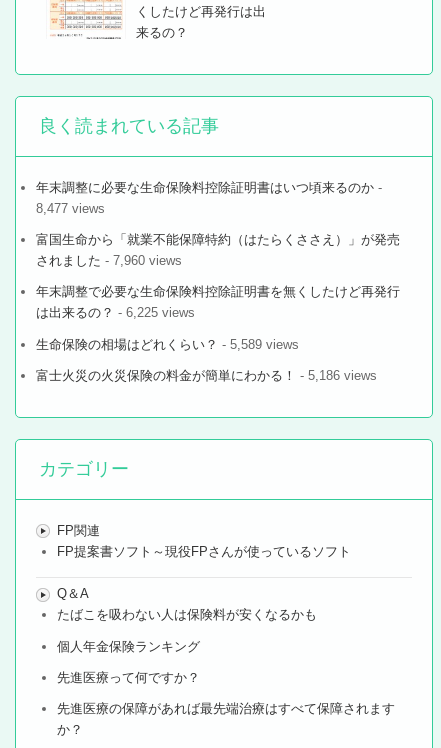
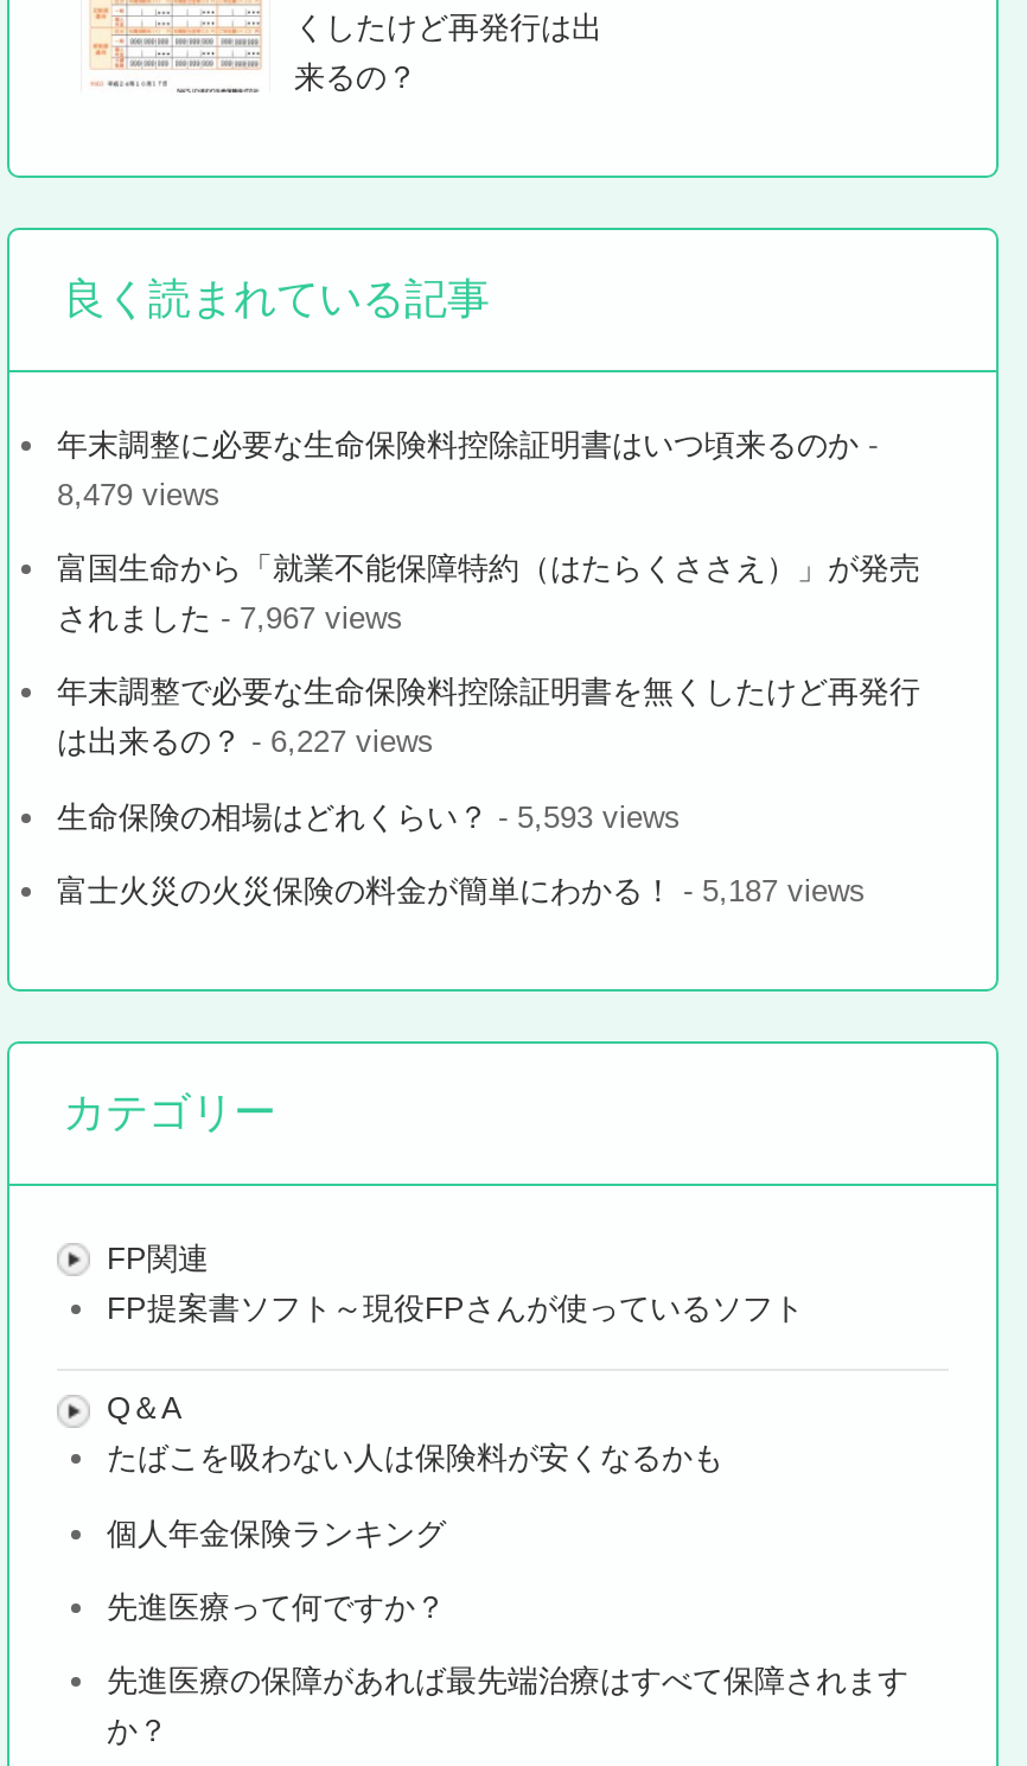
- 8,477 views
+ 8,479 views

- されました- 7,960 views
+ されました- 7,967 views

- は出来るの？- 6,225 views
+ は出来るの？- 6,227 views

- 生命保険の相場はどれくらい？- 5,589 views
+ 生命保険の相場はどれくらい？- 5,593 views

- 富士火災の火災保険の料金が簡単にわかる！- 5,186 views
+ 富士火災の火災保険の料金が簡単にわかる！- 5,187 views
